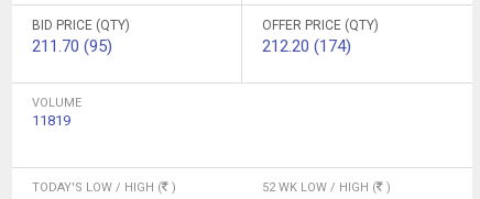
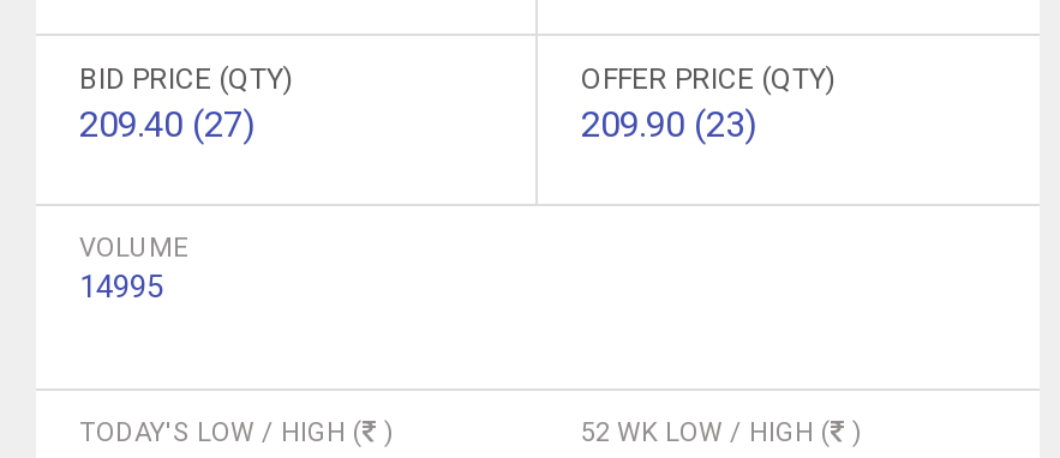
- 211.70 (95)
+ 209.40 (27)

- 212.20 (174)
+ 209.90 (23)

- 11819
+ 14995
